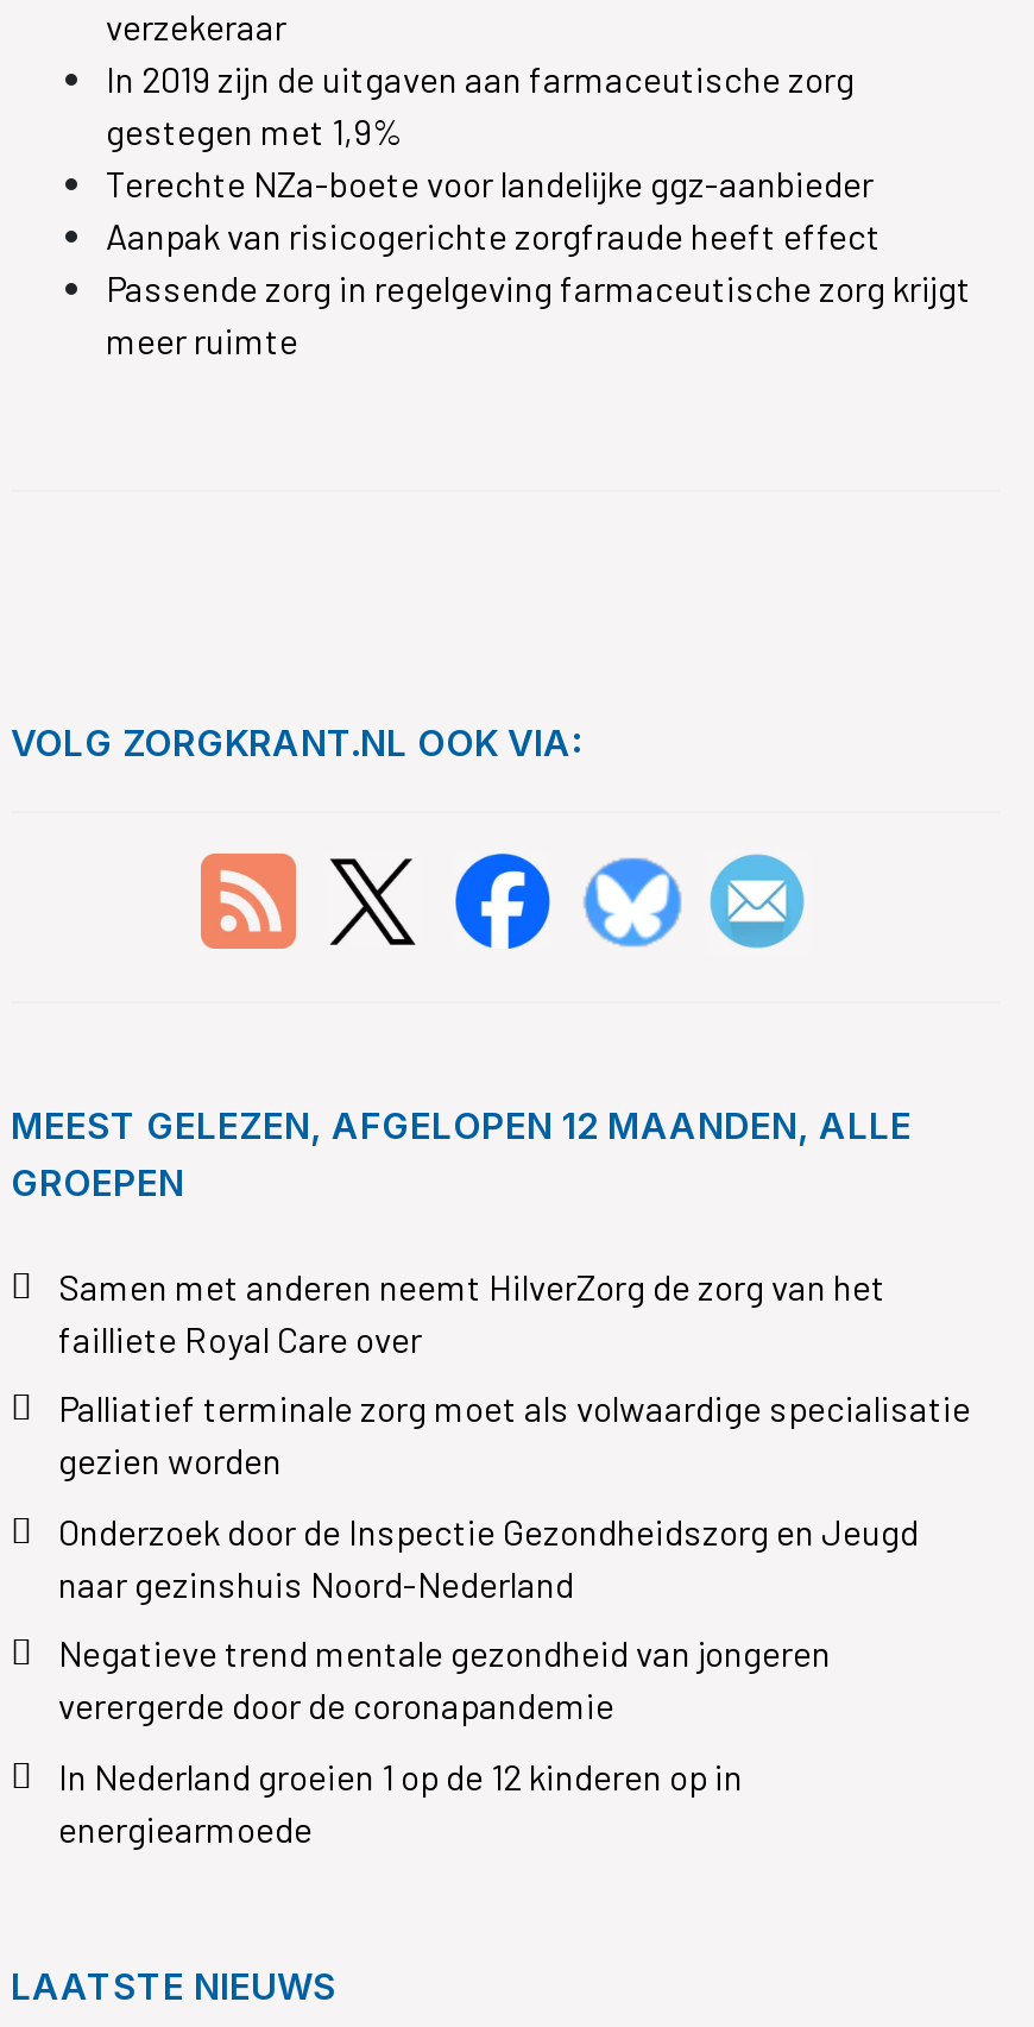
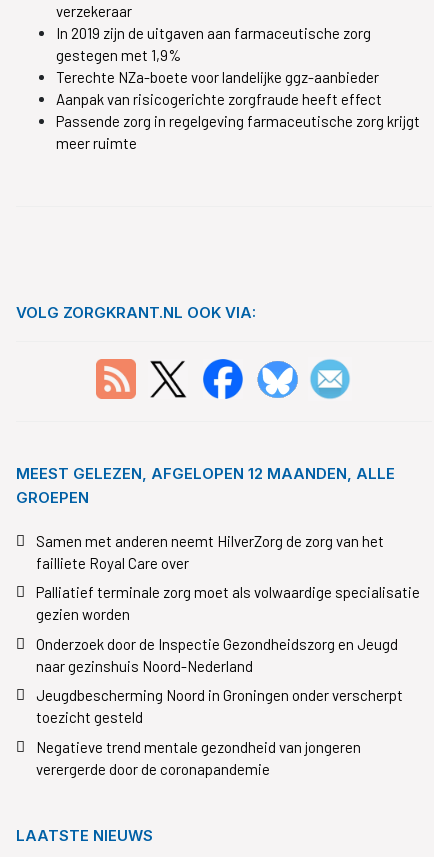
+ Jeugdbescherming Noord in Groningen onder verscherpt
+ toezicht gesteld

moved down: Negatieve trend mentale gezondheid van jongeren | verergerde door de coronapandemie

- In Nederland groeien 1 op de 12 kinderen op in
- energiearmoede
